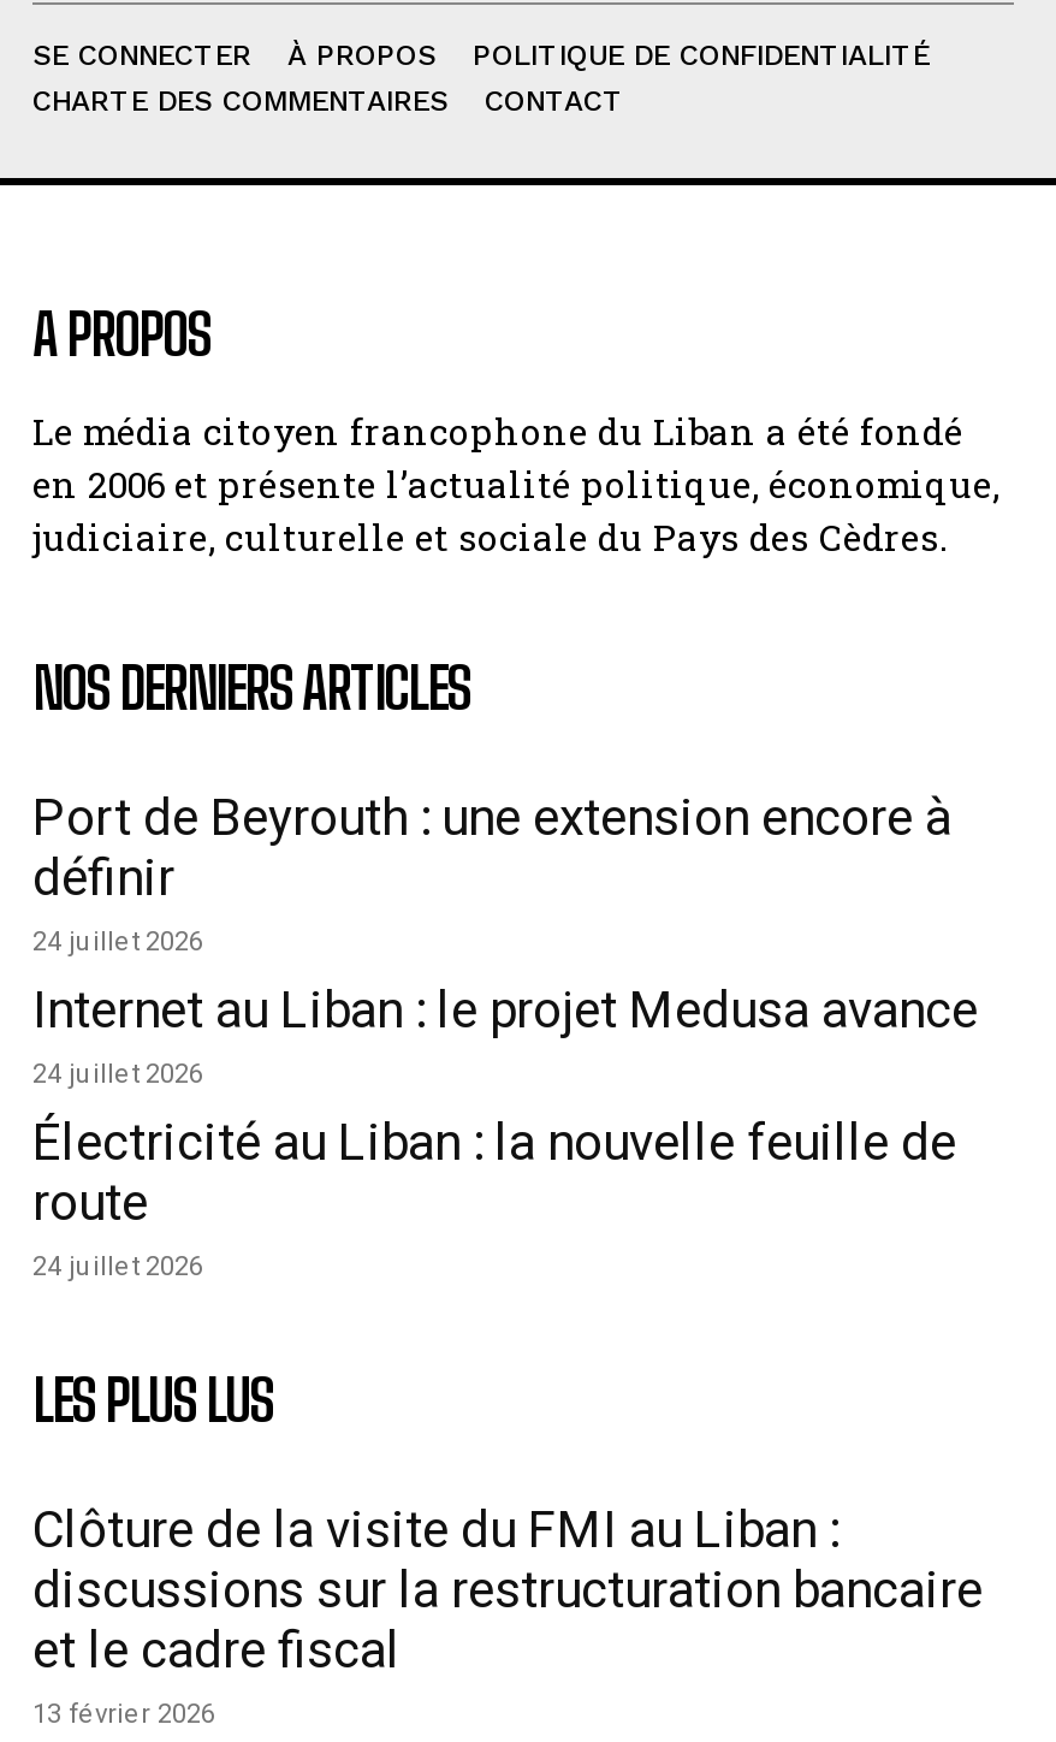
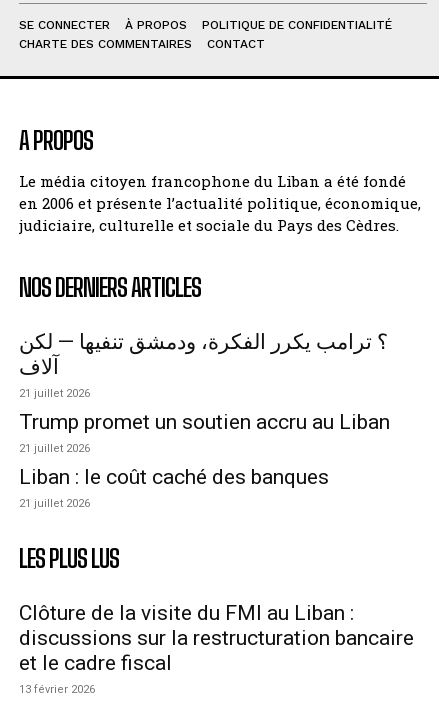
- Port de Beyrouth : une extension encore à
- définir
- 24 juillet 2026
- Internet au Liban : le projet Medusa avance
- 24 juillet 2026
- Électricité au Liban : la nouvelle feuille de
- route
- 24 juillet 2026
+ ؟ ترامب يكرر الفكرة، ودمشق تنفيها — لكن
+ آلاف
+ 21 juillet 2026
+ Trump promet un soutien accru au Liban
+ 21 juillet 2026
+ Liban : le coût caché des banques
+ 21 juillet 2026
